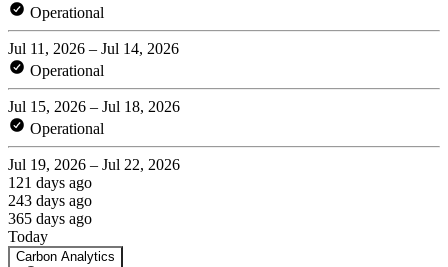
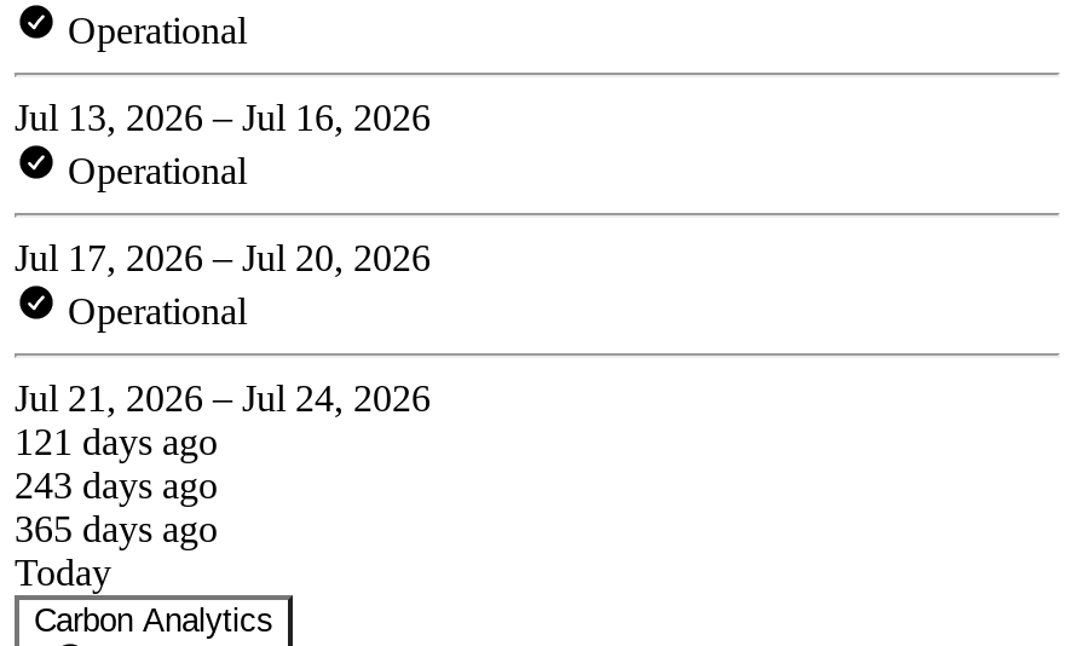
- Jul 11, 2026 – Jul 14, 2026
+ Jul 13, 2026 – Jul 16, 2026

- Jul 15, 2026 – Jul 18, 2026
+ Jul 17, 2026 – Jul 20, 2026

- Jul 19, 2026 – Jul 22, 2026
+ Jul 21, 2026 – Jul 24, 2026
